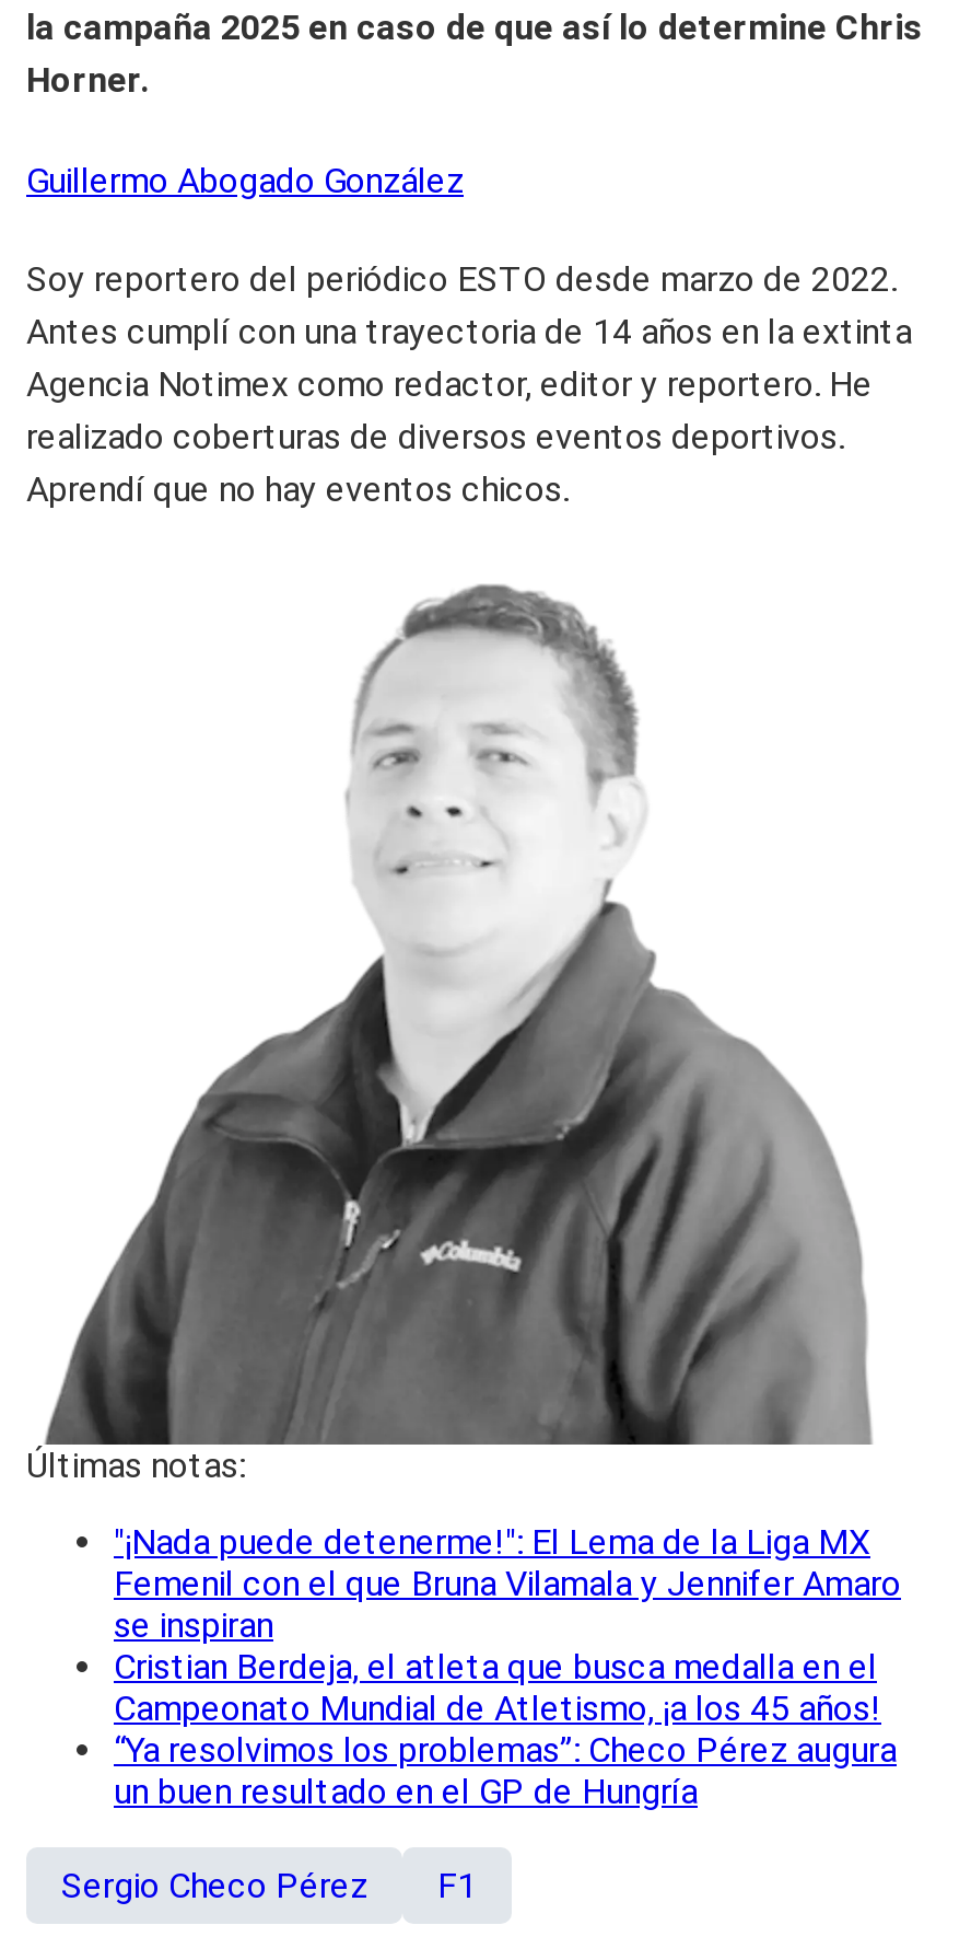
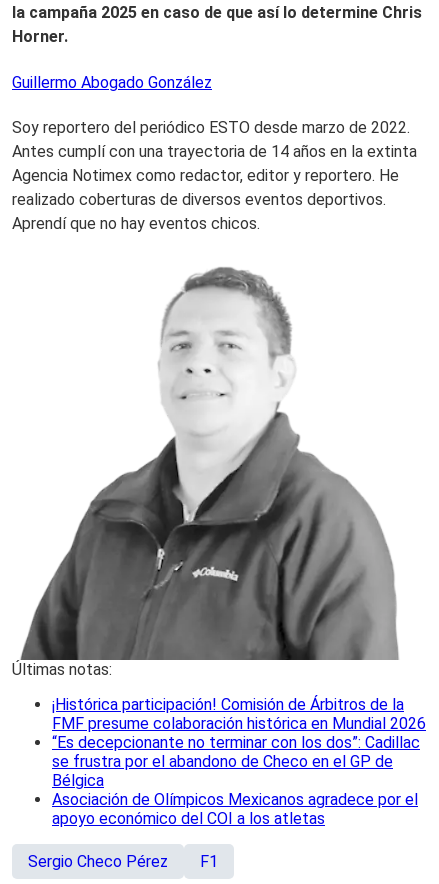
- "¡Nada puede detenerme!": El Lema de la Liga MX
- Femenil con el que Bruna Vilamala y Jennifer Amaro
- se inspiran
- Cristian Berdeja, el atleta que busca medalla en el
- Campeonato Mundial de Atletismo, ¡a los 45 años!
- “Ya resolvimos los problemas”: Checo Pérez augura
- un buen resultado en el GP de Hungría
+ ¡Histórica participación! Comisión de Árbitros de la
+ FMF presume colaboración histórica en Mundial 2026
+ “Es decepcionante no terminar con los dos”: Cadillac
+ se frustra por el abandono de Checo en el GP de
+ Bélgica
+ Asociación de Olímpicos Mexicanos agradece por el
+ apoyo económico del COI a los atletas
